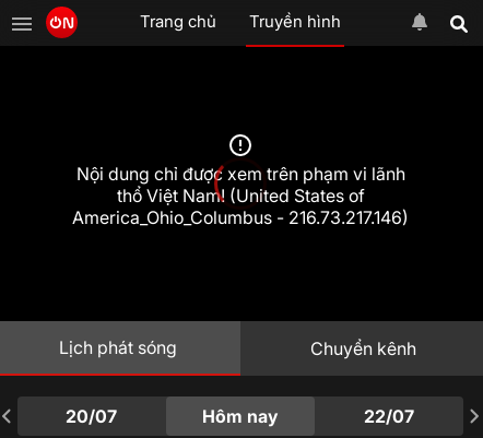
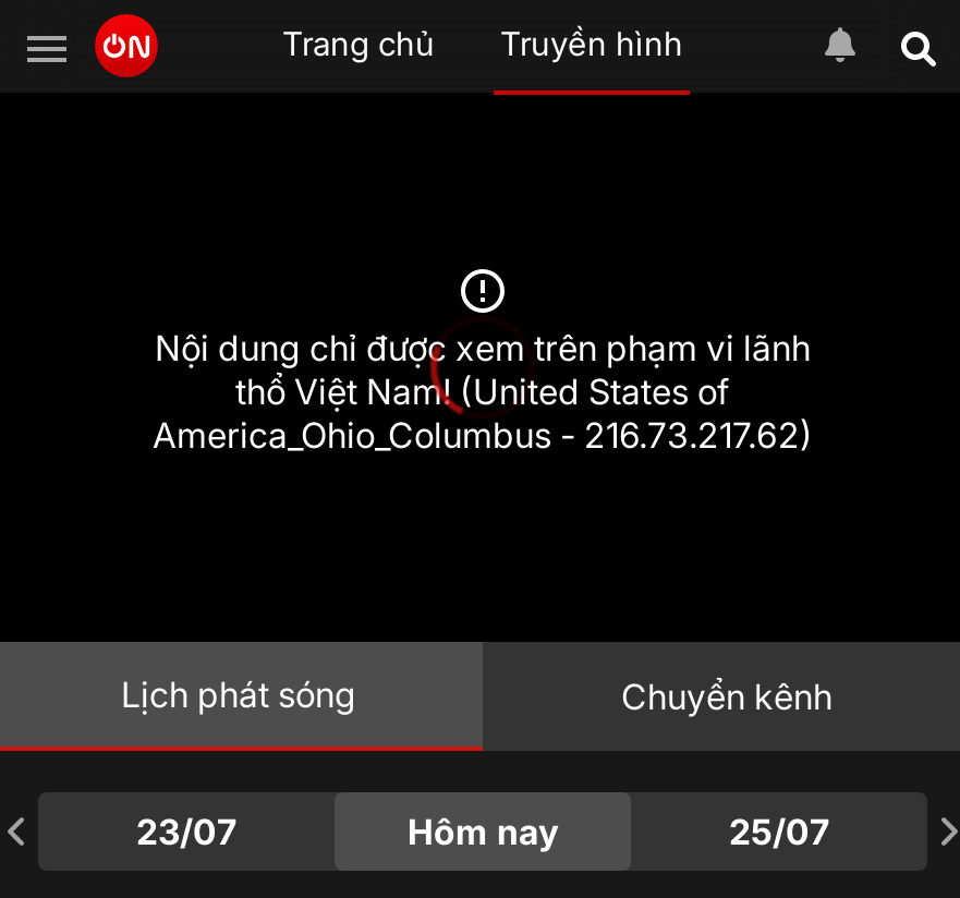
- America_Ohio_Columbus - 216.73.217.146)
+ America_Ohio_Columbus - 216.73.217.62)

- 20/07
+ 23/07

- 22/07
+ 25/07
